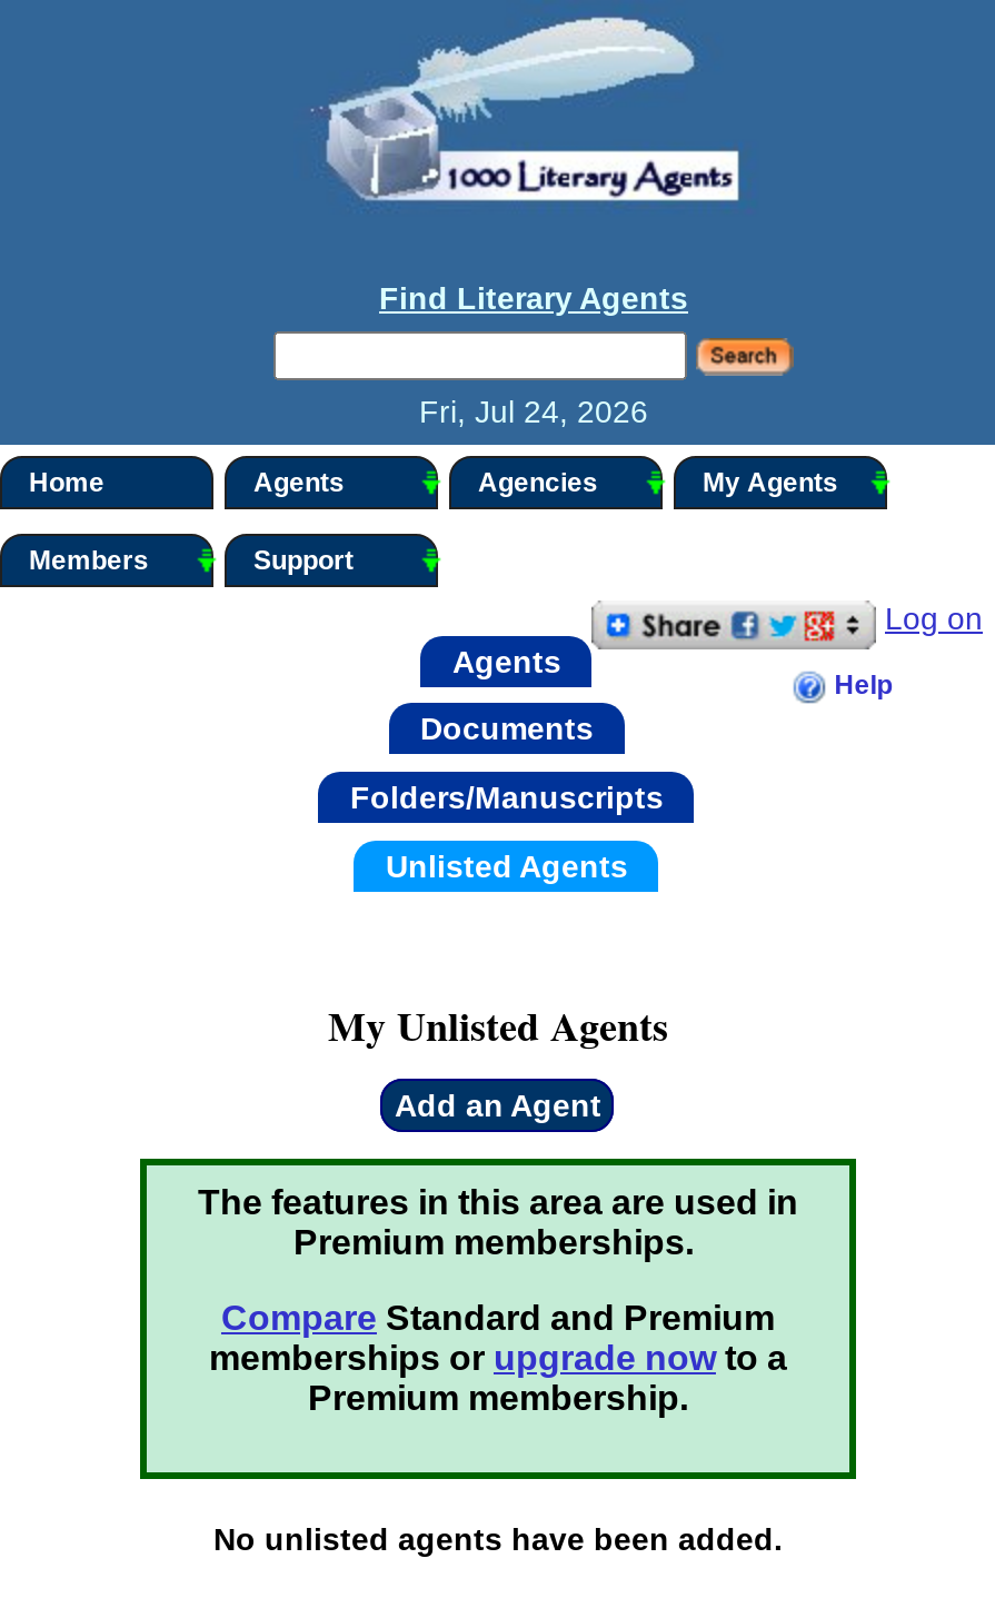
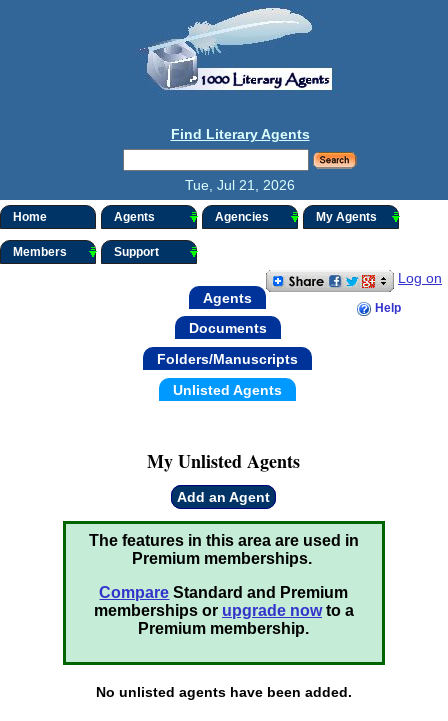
- Fri, Jul 24, 2026
+ Tue, Jul 21, 2026
